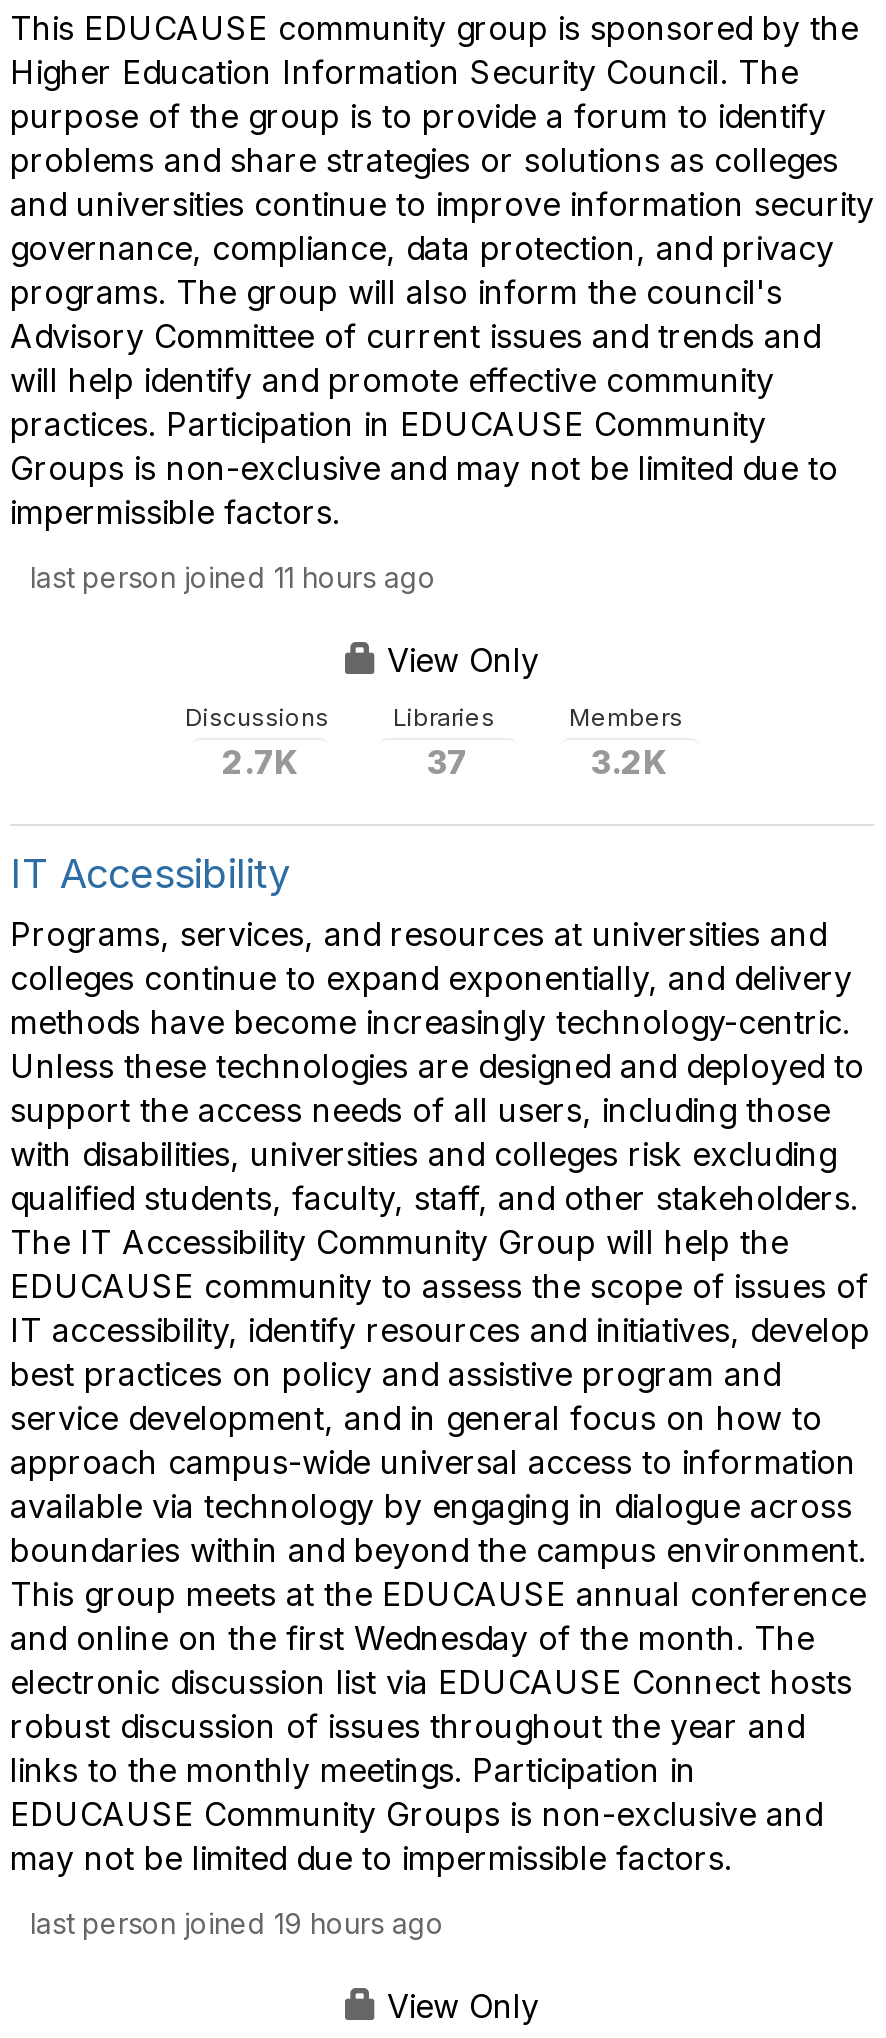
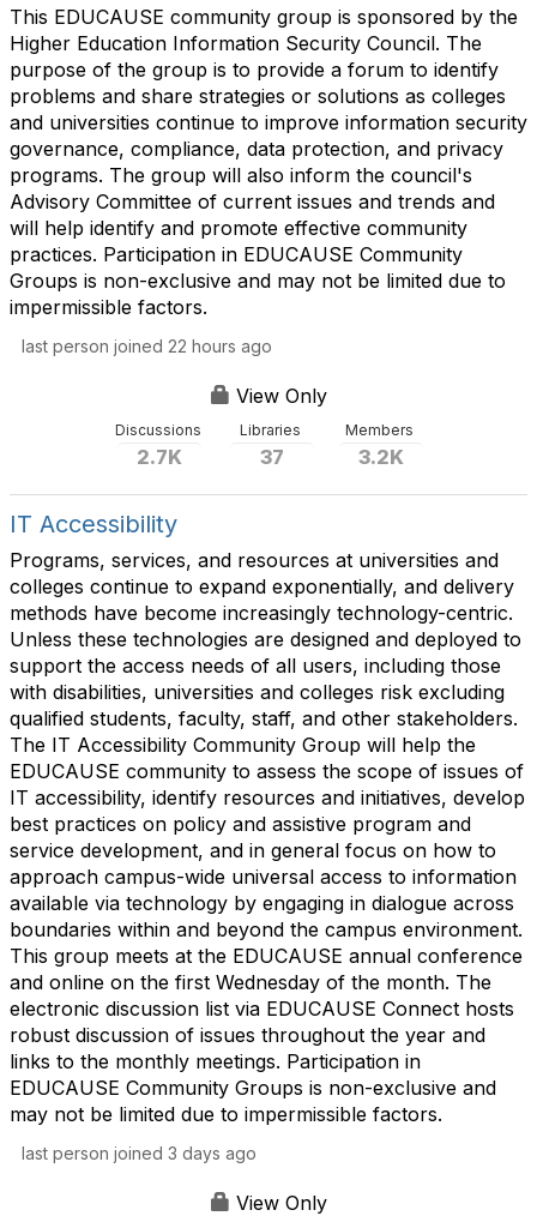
- last person joined 11 hours ago
+ last person joined 22 hours ago

- last person joined 19 hours ago
+ last person joined 3 days ago
